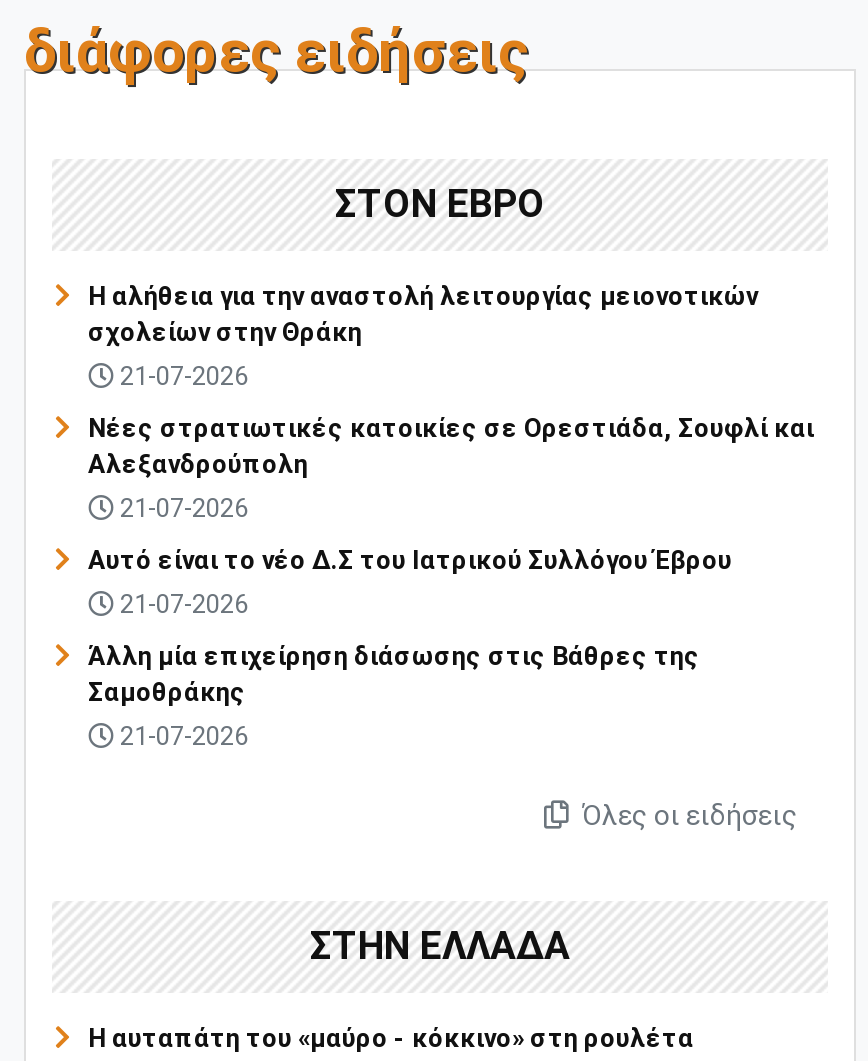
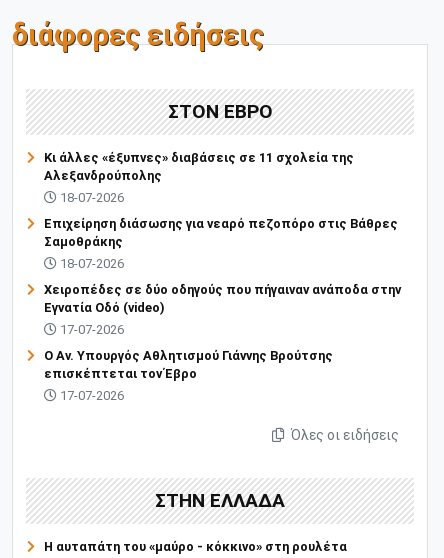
- Η αλήθεια για την αναστολή λειτουργίας μειονοτικών
- σχολείων στην Θράκη
- 21-07-2026
- Νέες στρατιωτικές κατοικίες σε Ορεστιάδα, Σουφλί και
- Αλεξανδρούπολη
- 21-07-2026
- Αυτό είναι το νέο Δ.Σ του Ιατρικού Συλλόγου Έβρου
- 21-07-2026
- Άλλη μία επιχείρηση διάσωσης στις Βάθρες της
+ Κι άλλες «έξυπνες» διαβάσεις σε 11 σχολεία της
+ Αλεξανδρούπολης
+ 18-07-2026
+ Επιχείρηση διάσωσης για νεαρό πεζοπόρο στις Βάθρες

moved up: Σαμοθράκης

- 21-07-2026
+ 18-07-2026
+ Χειροπέδες σε δύο οδηγούς που πήγαιναν ανάποδα στην
+ Εγνατία Οδό (video)
+ 17-07-2026
+ Ο Αν. Υπουργός Αθλητισμού Γιάννης Βρούτσης
+ επισκέπτεται τον Έβρο
+ 17-07-2026
